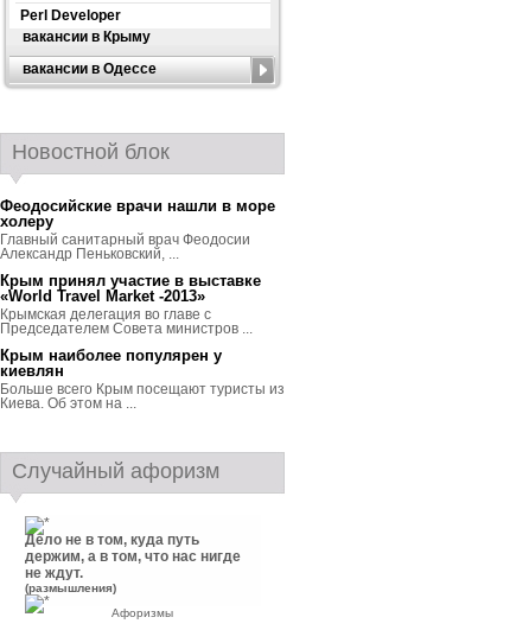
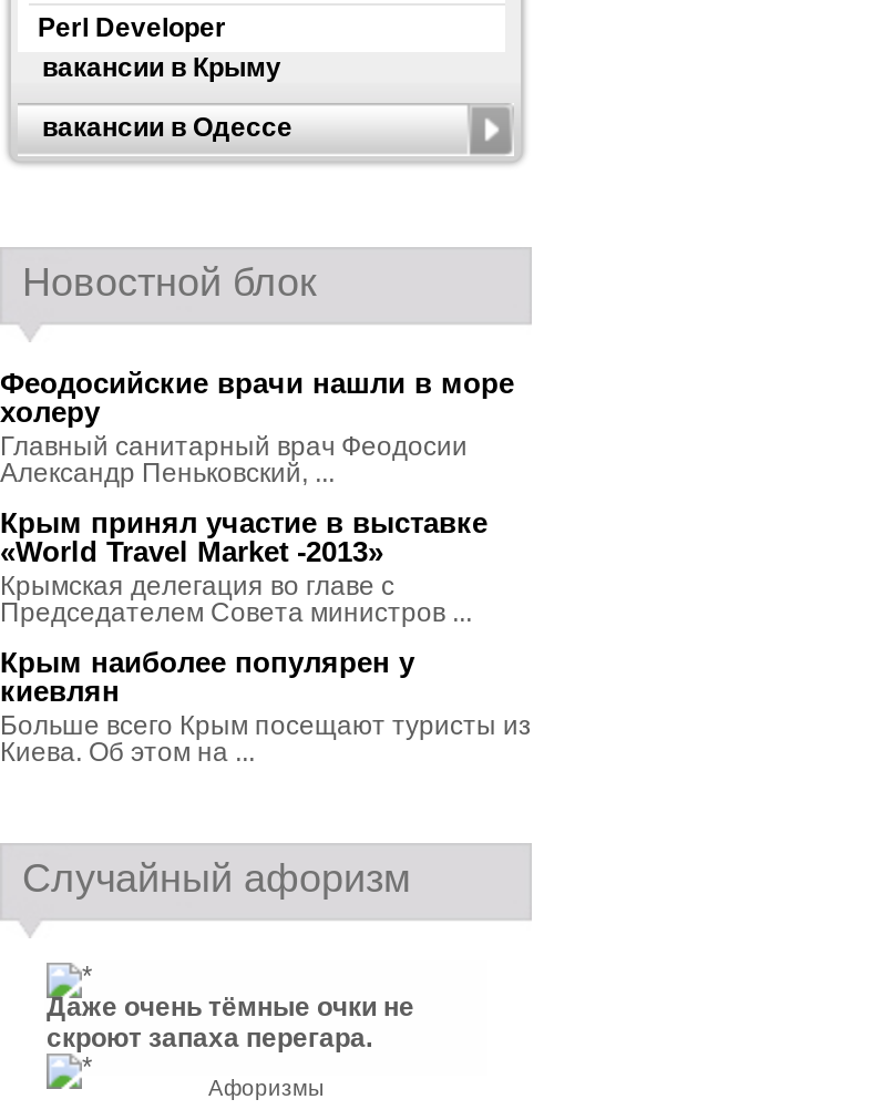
- Дело не в том, куда путь
- держим, а в том, что нас нигде
- не ждут.
- (размышления)
+ Даже очень тёмные очки не
+ скроют запаха перегара.
